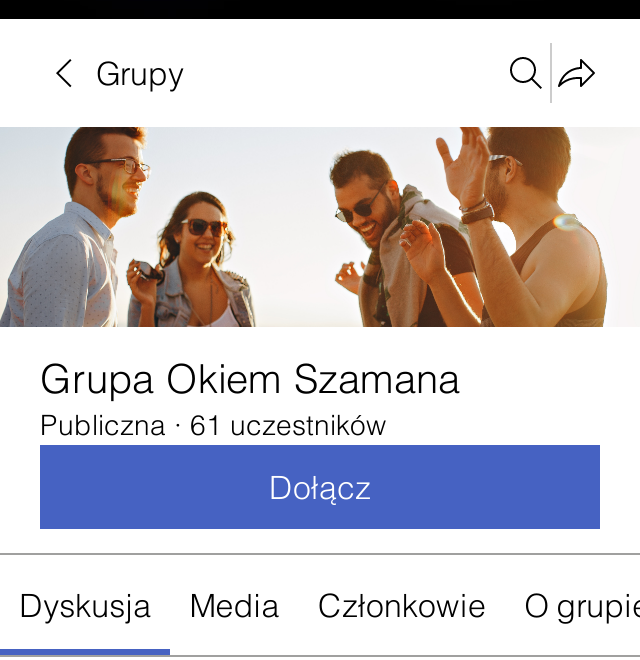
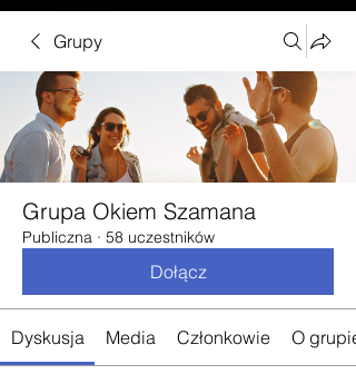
- Publiczna · 61 uczestników
+ Publiczna · 58 uczestników
